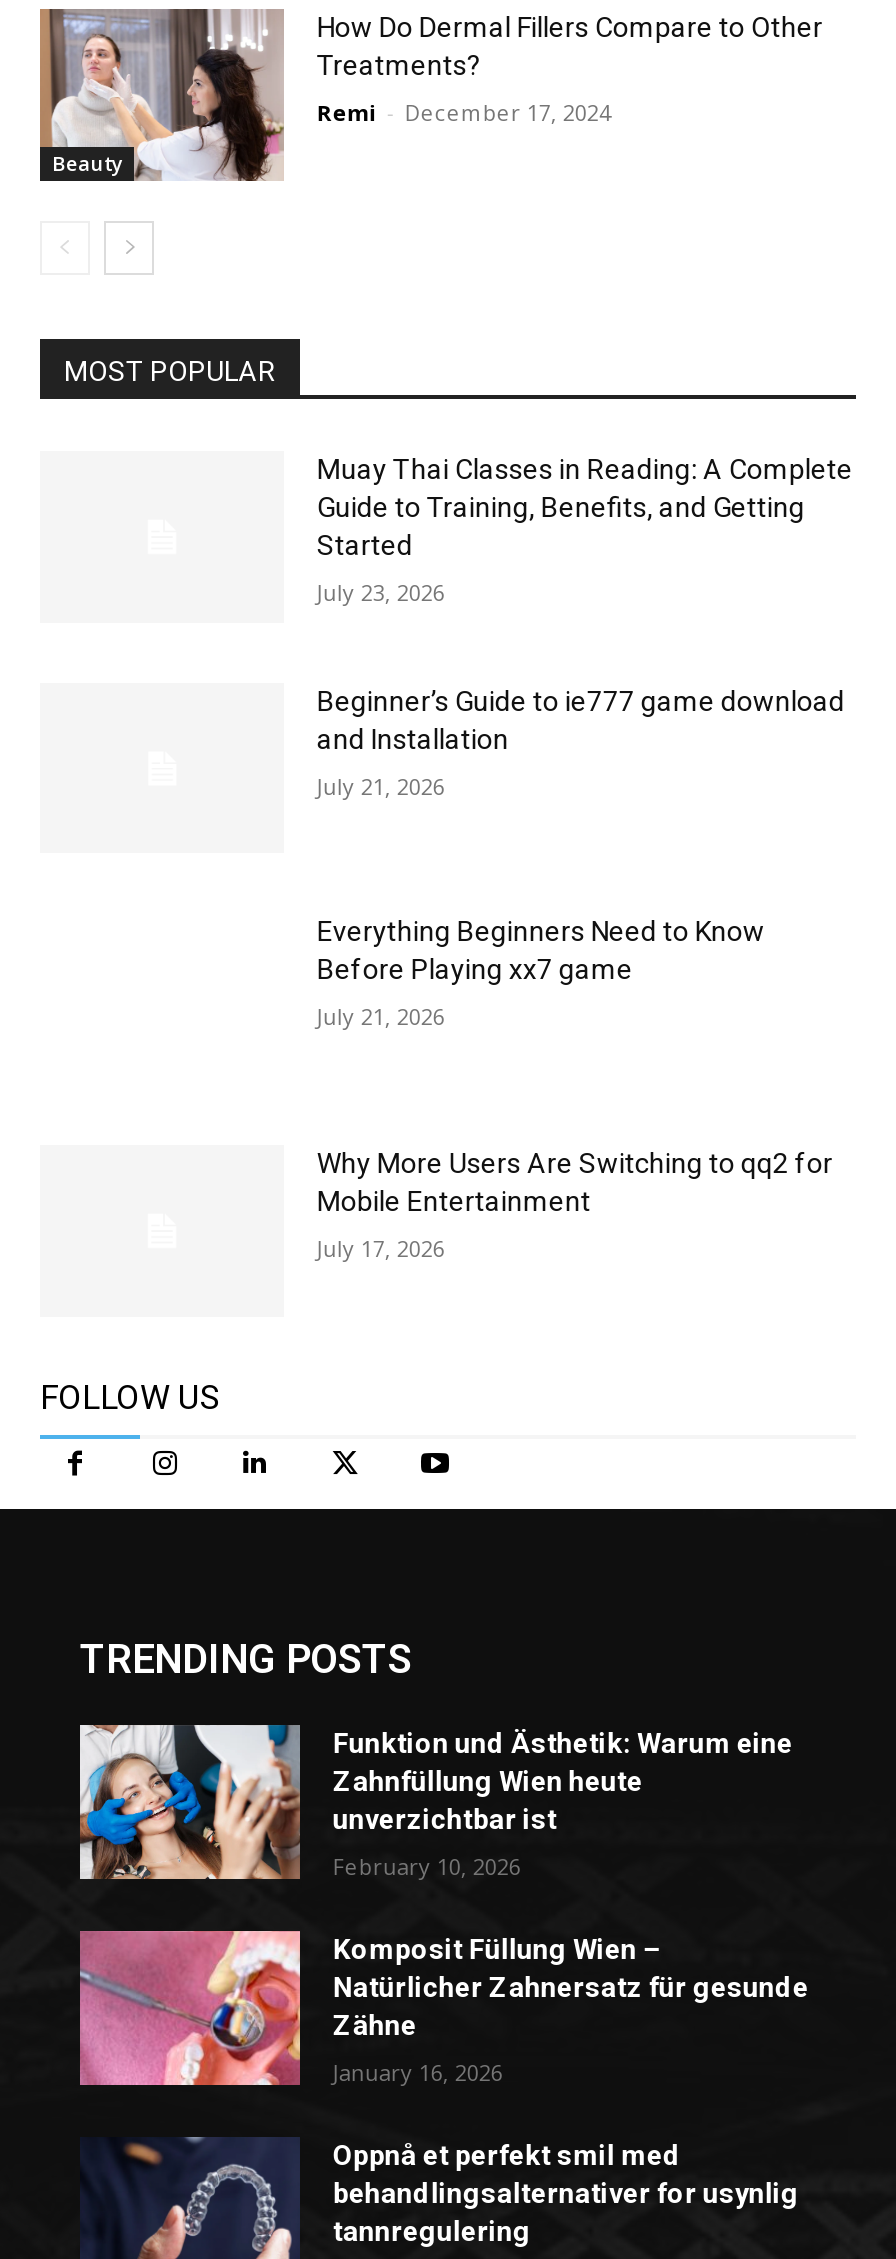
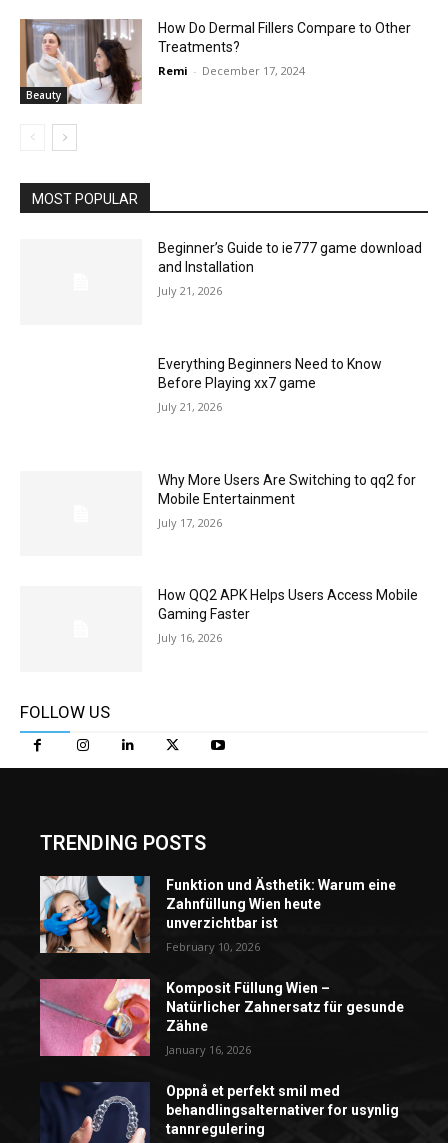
- Muay Thai Classes in Reading: A Complete
- Guide to Training, Benefits, and Getting
- Started
- July 23, 2026

moved up: Beginner’s Guide to ie777 game download | and Installation | July 21, 2026 | ... | Mobile Entertainment | July 17, 2026

+ How QQ2 APK Helps Users Access Mobile
+ Gaming Faster
+ July 16, 2026
